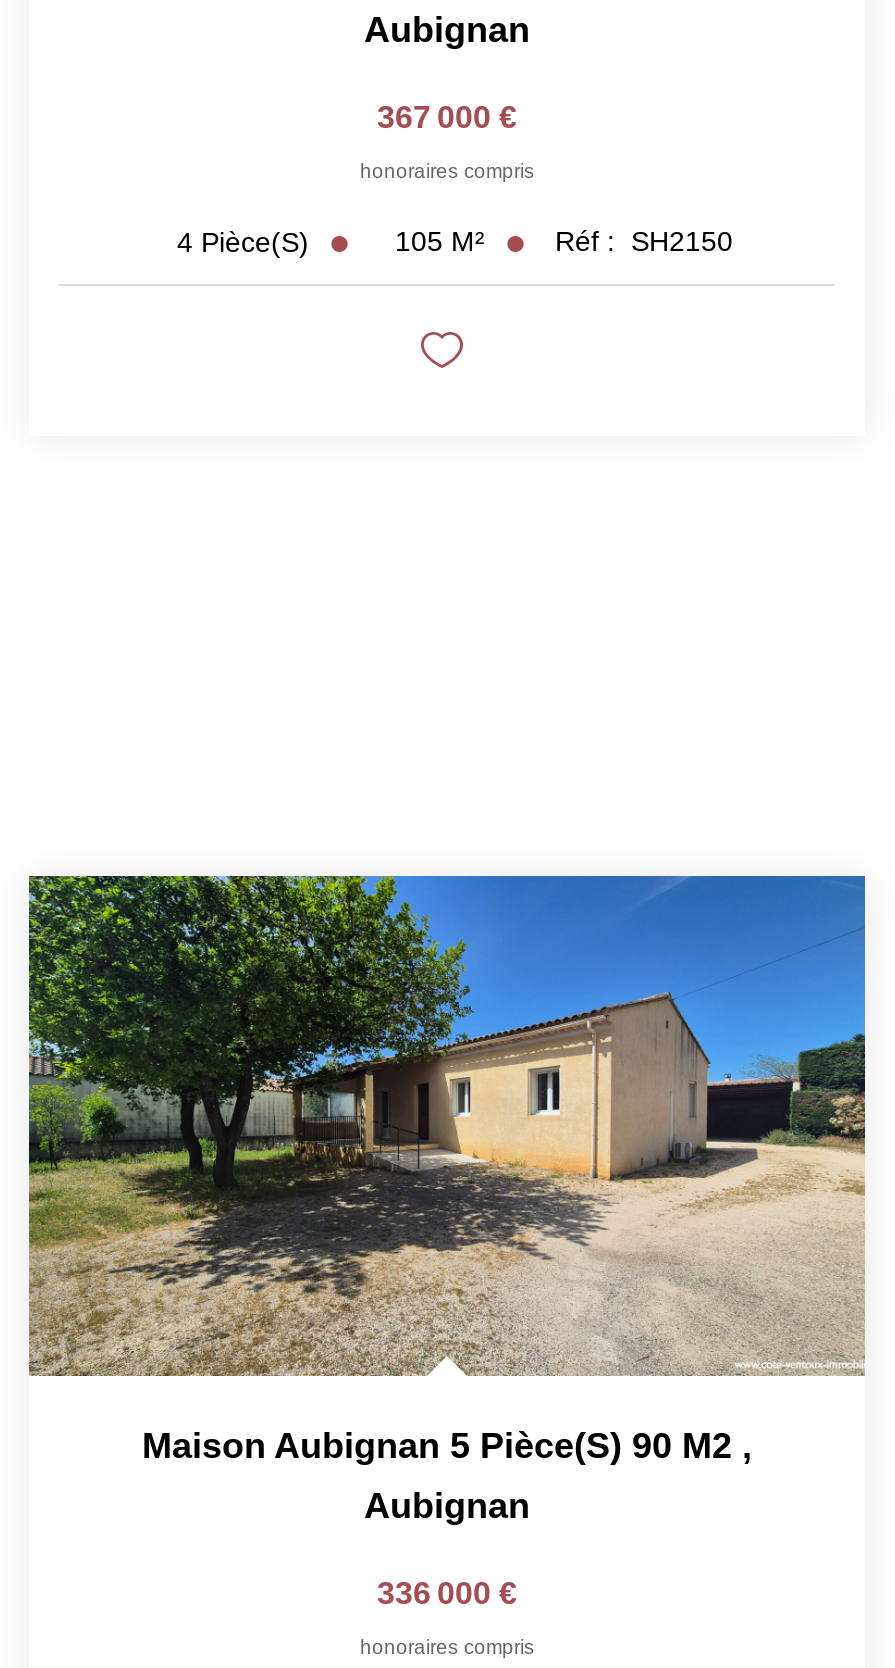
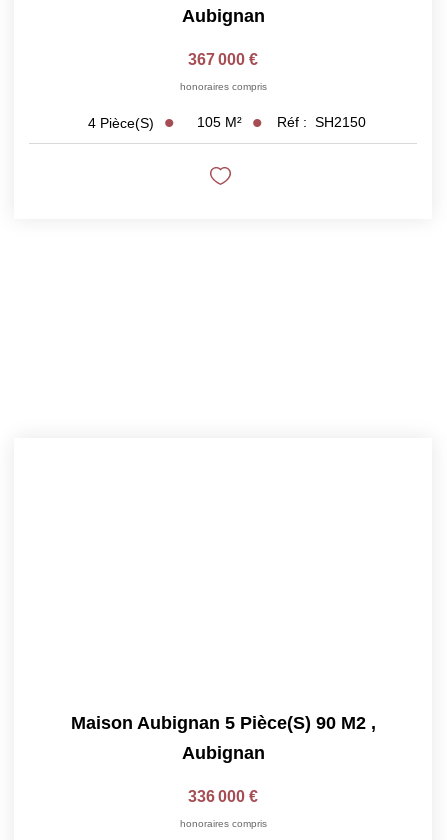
- [image]
